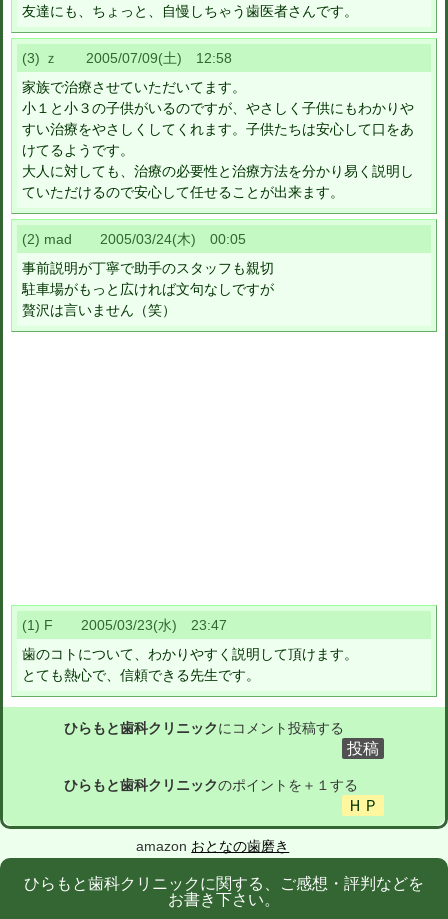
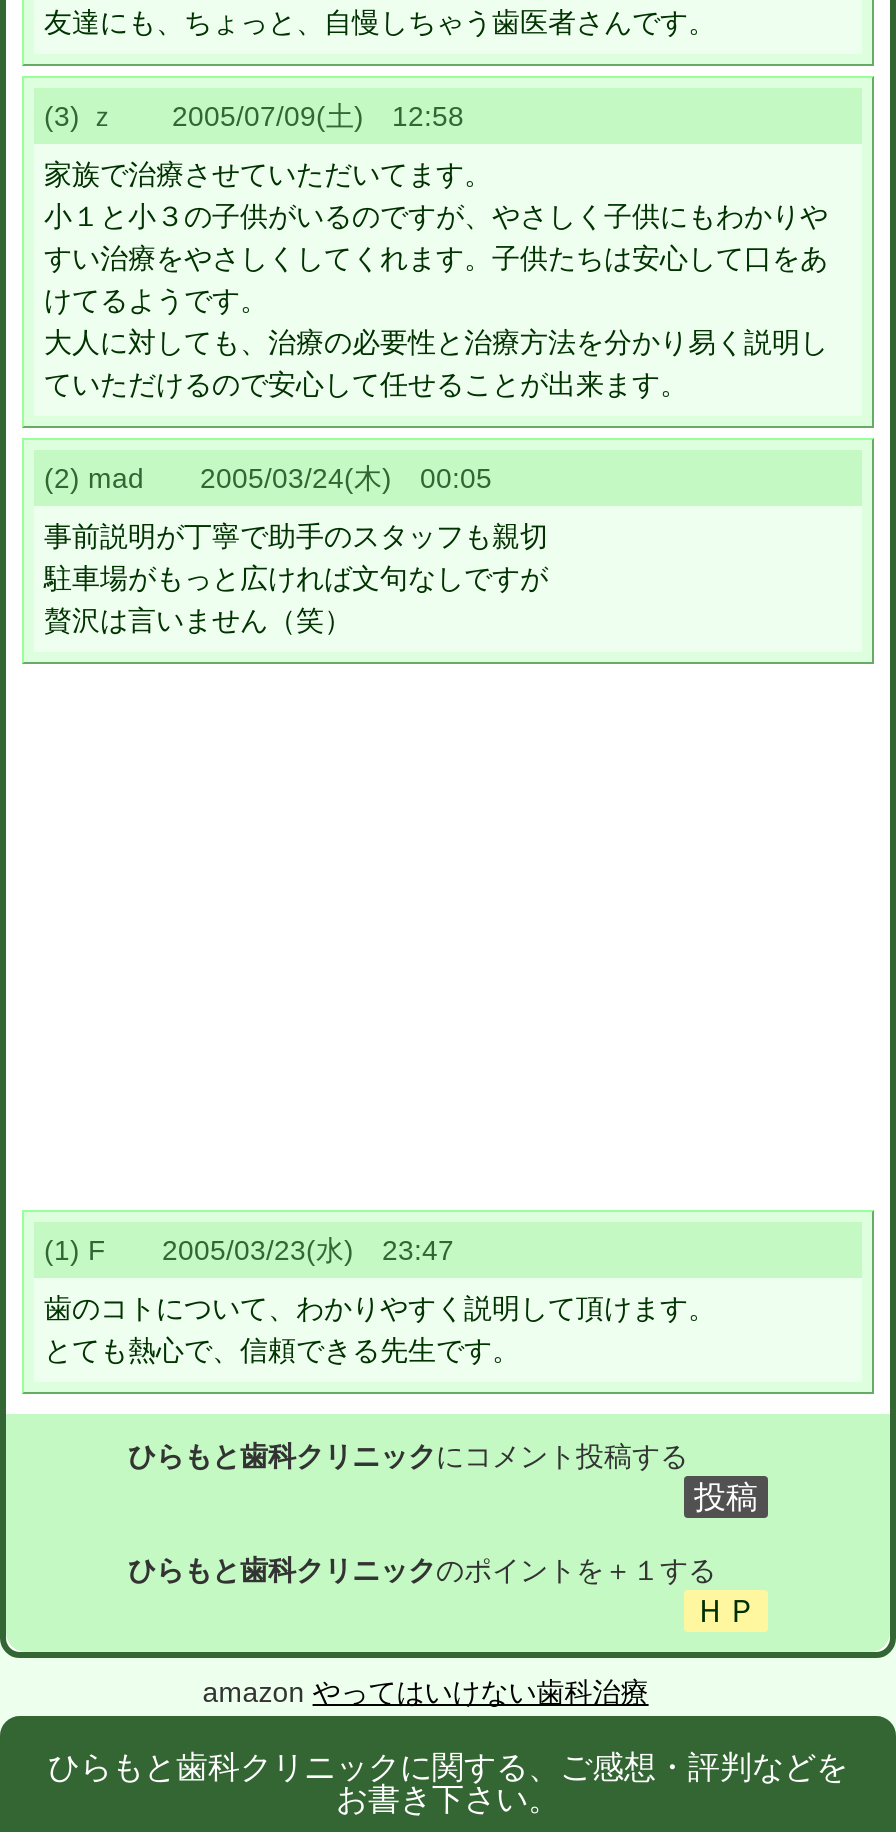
- amazonおとなの歯磨き
+ amazonやってはいけない歯科治療
